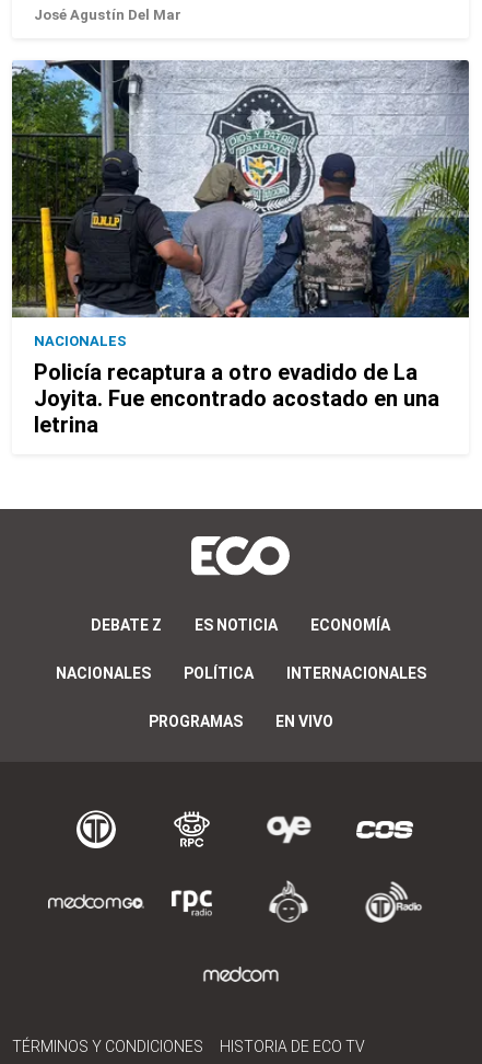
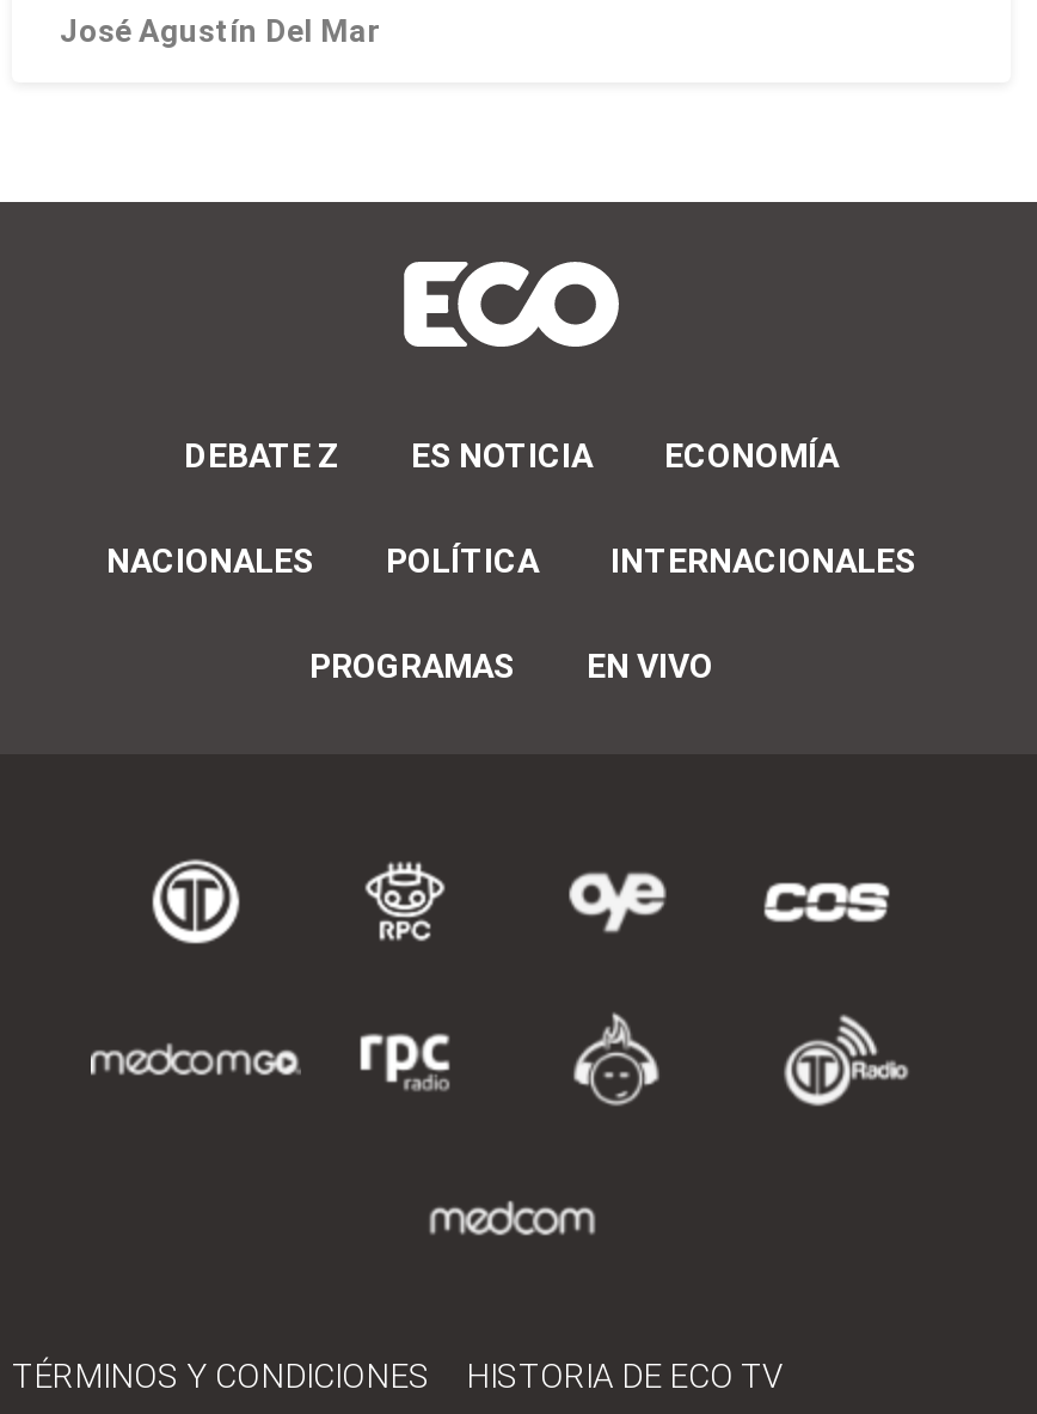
- [image]
- NACIONALES
- Policía recaptura a otro evadido de La
- Joyita. Fue encontrado acostado en una
- letrina
